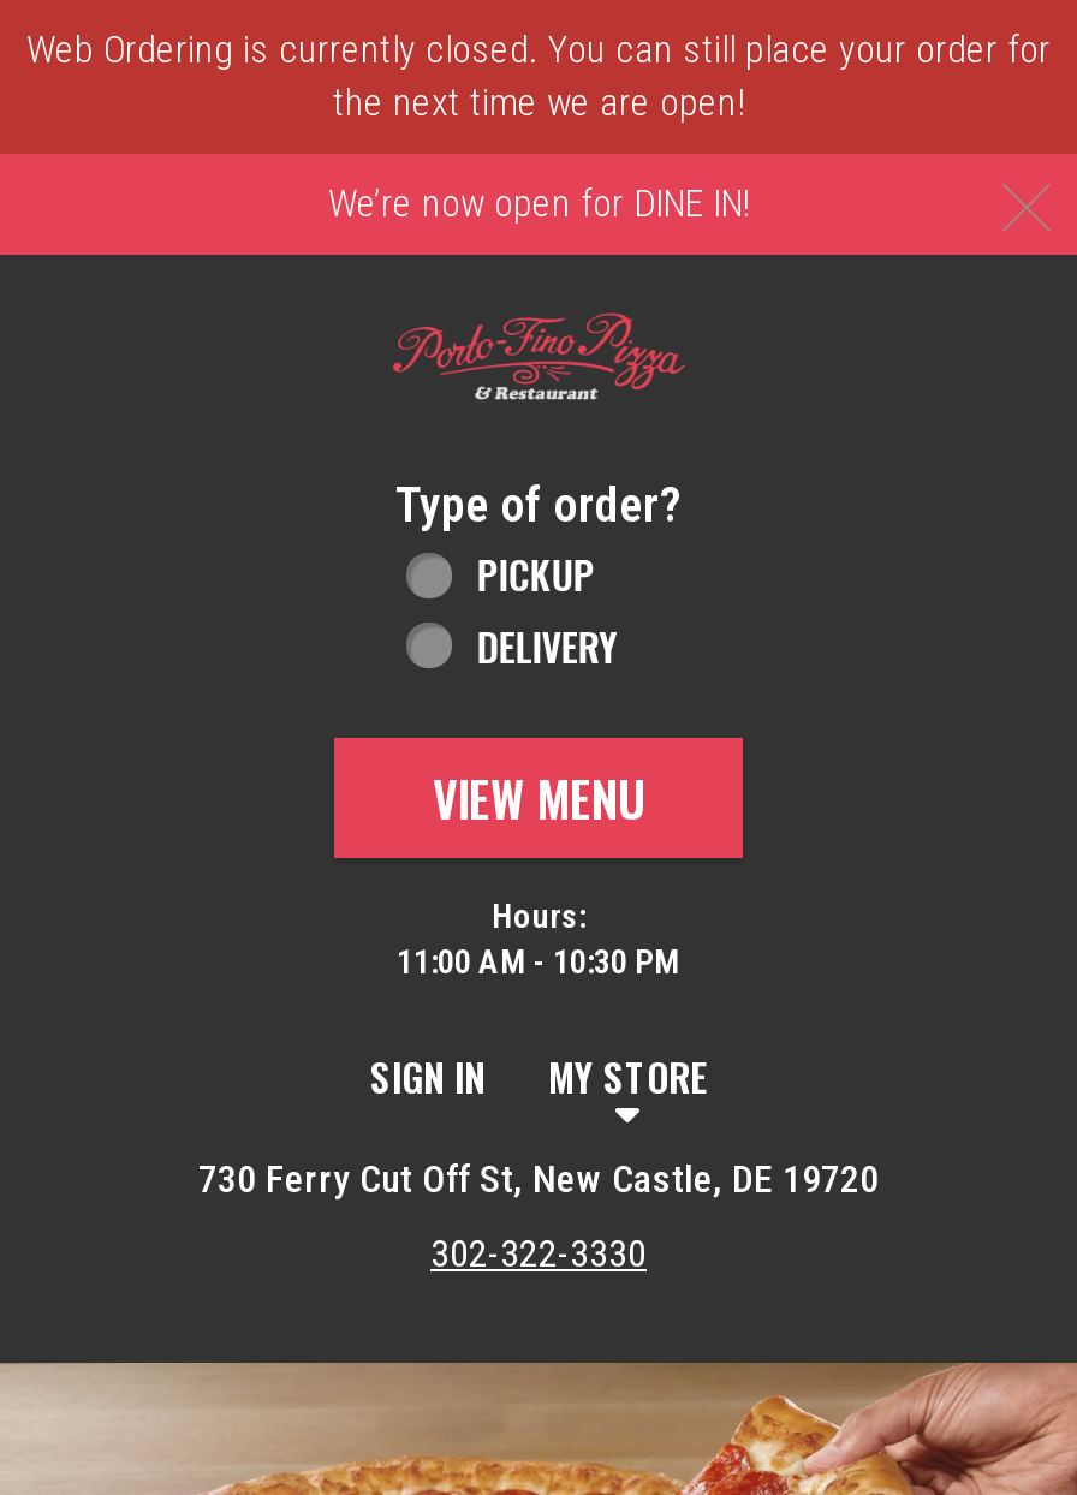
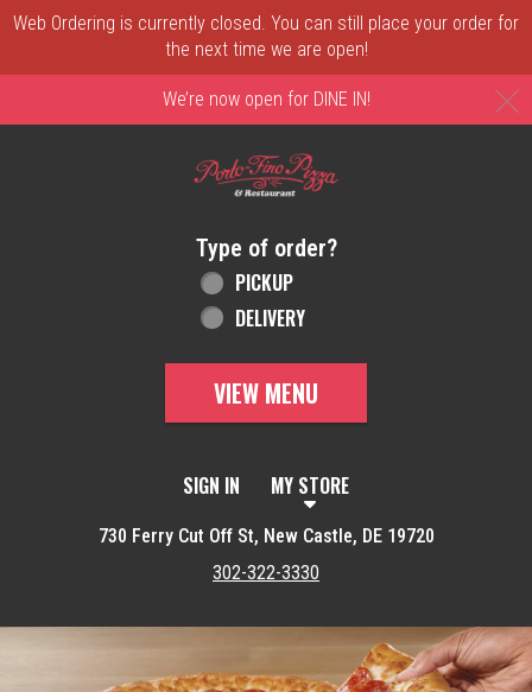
- Hours:
- 11:00 AM - 10:30 PM
